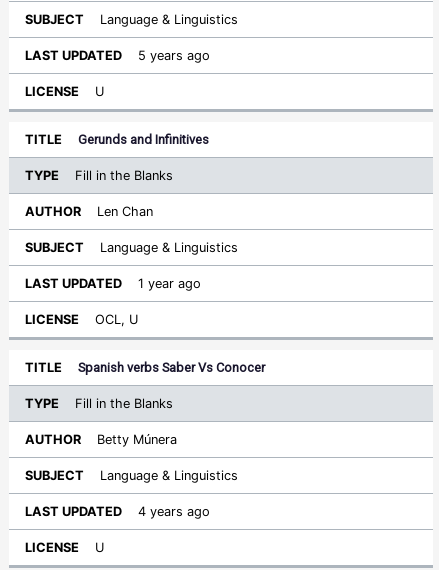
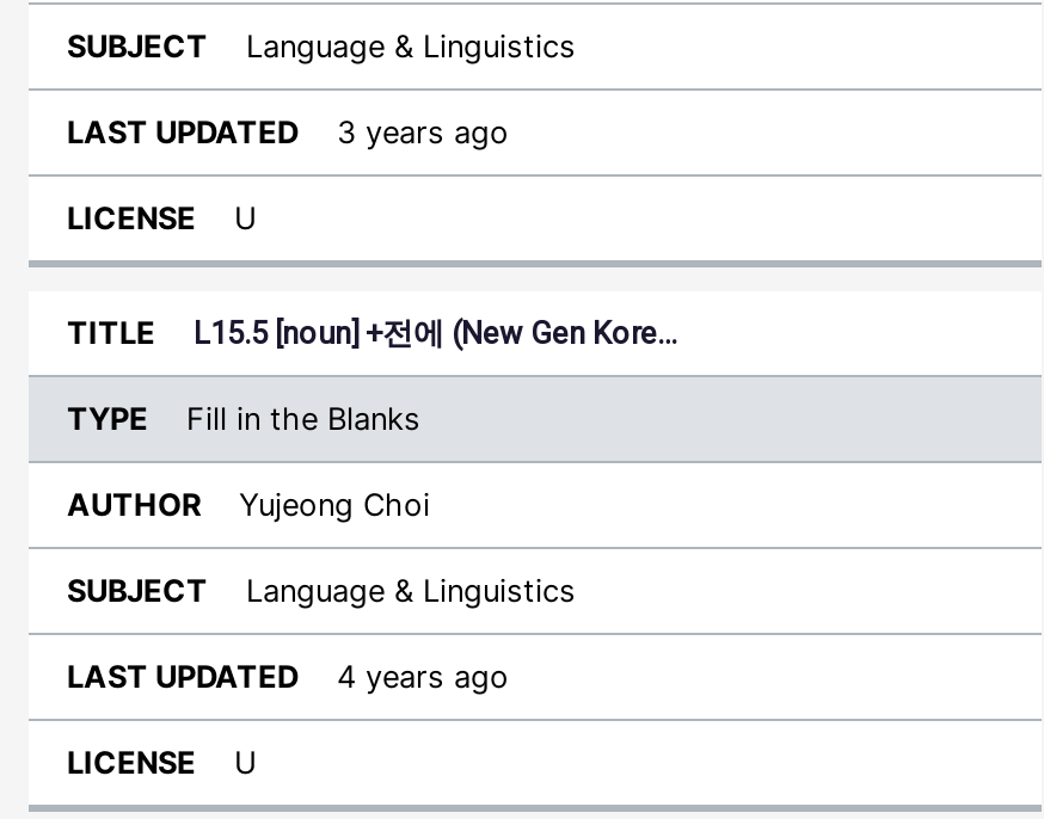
- 5 years ago
+ 3 years ago

- Gerunds and Infinitives
+ L15.5 [noun] +전에 (New Gen Kore…

- Len Chan
- Language & Linguistics
- 1 year ago
- OCL, U
- Spanish verbs Saber Vs Conocer
- Fill in the Blanks
- Betty Múnera
+ Yujeong Choi
